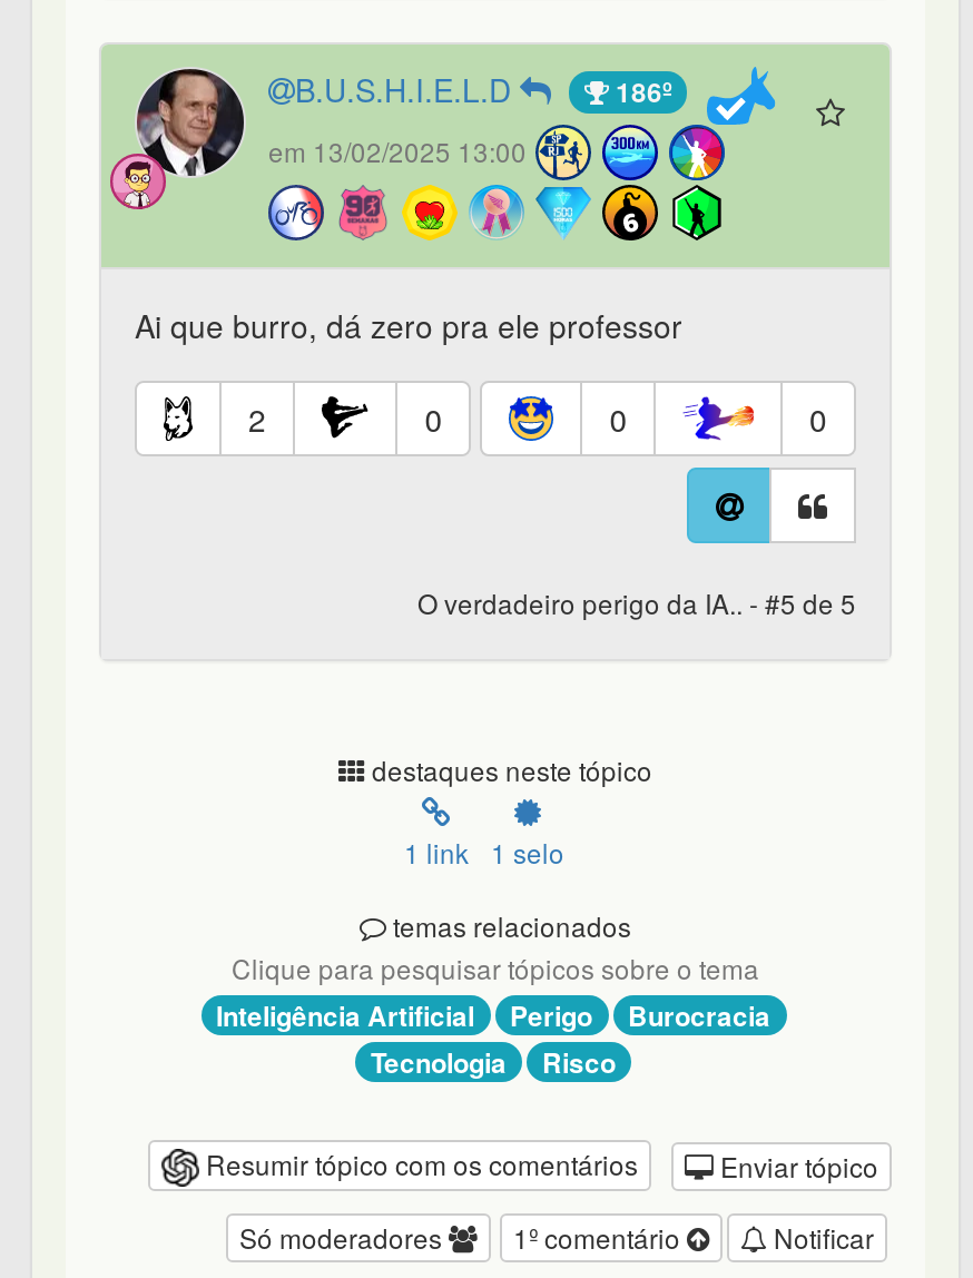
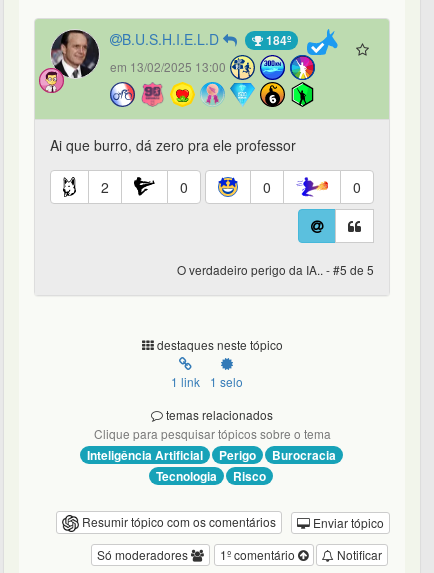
- 186º
+ 184º
